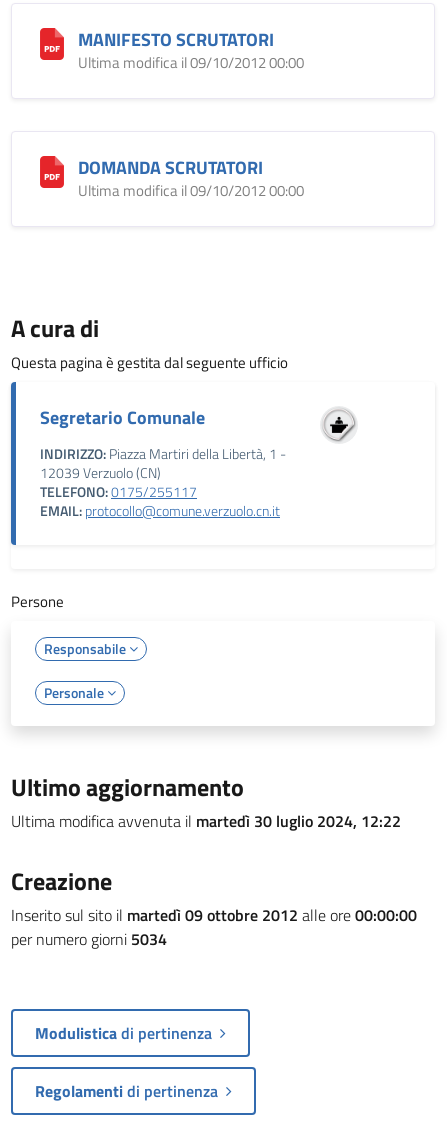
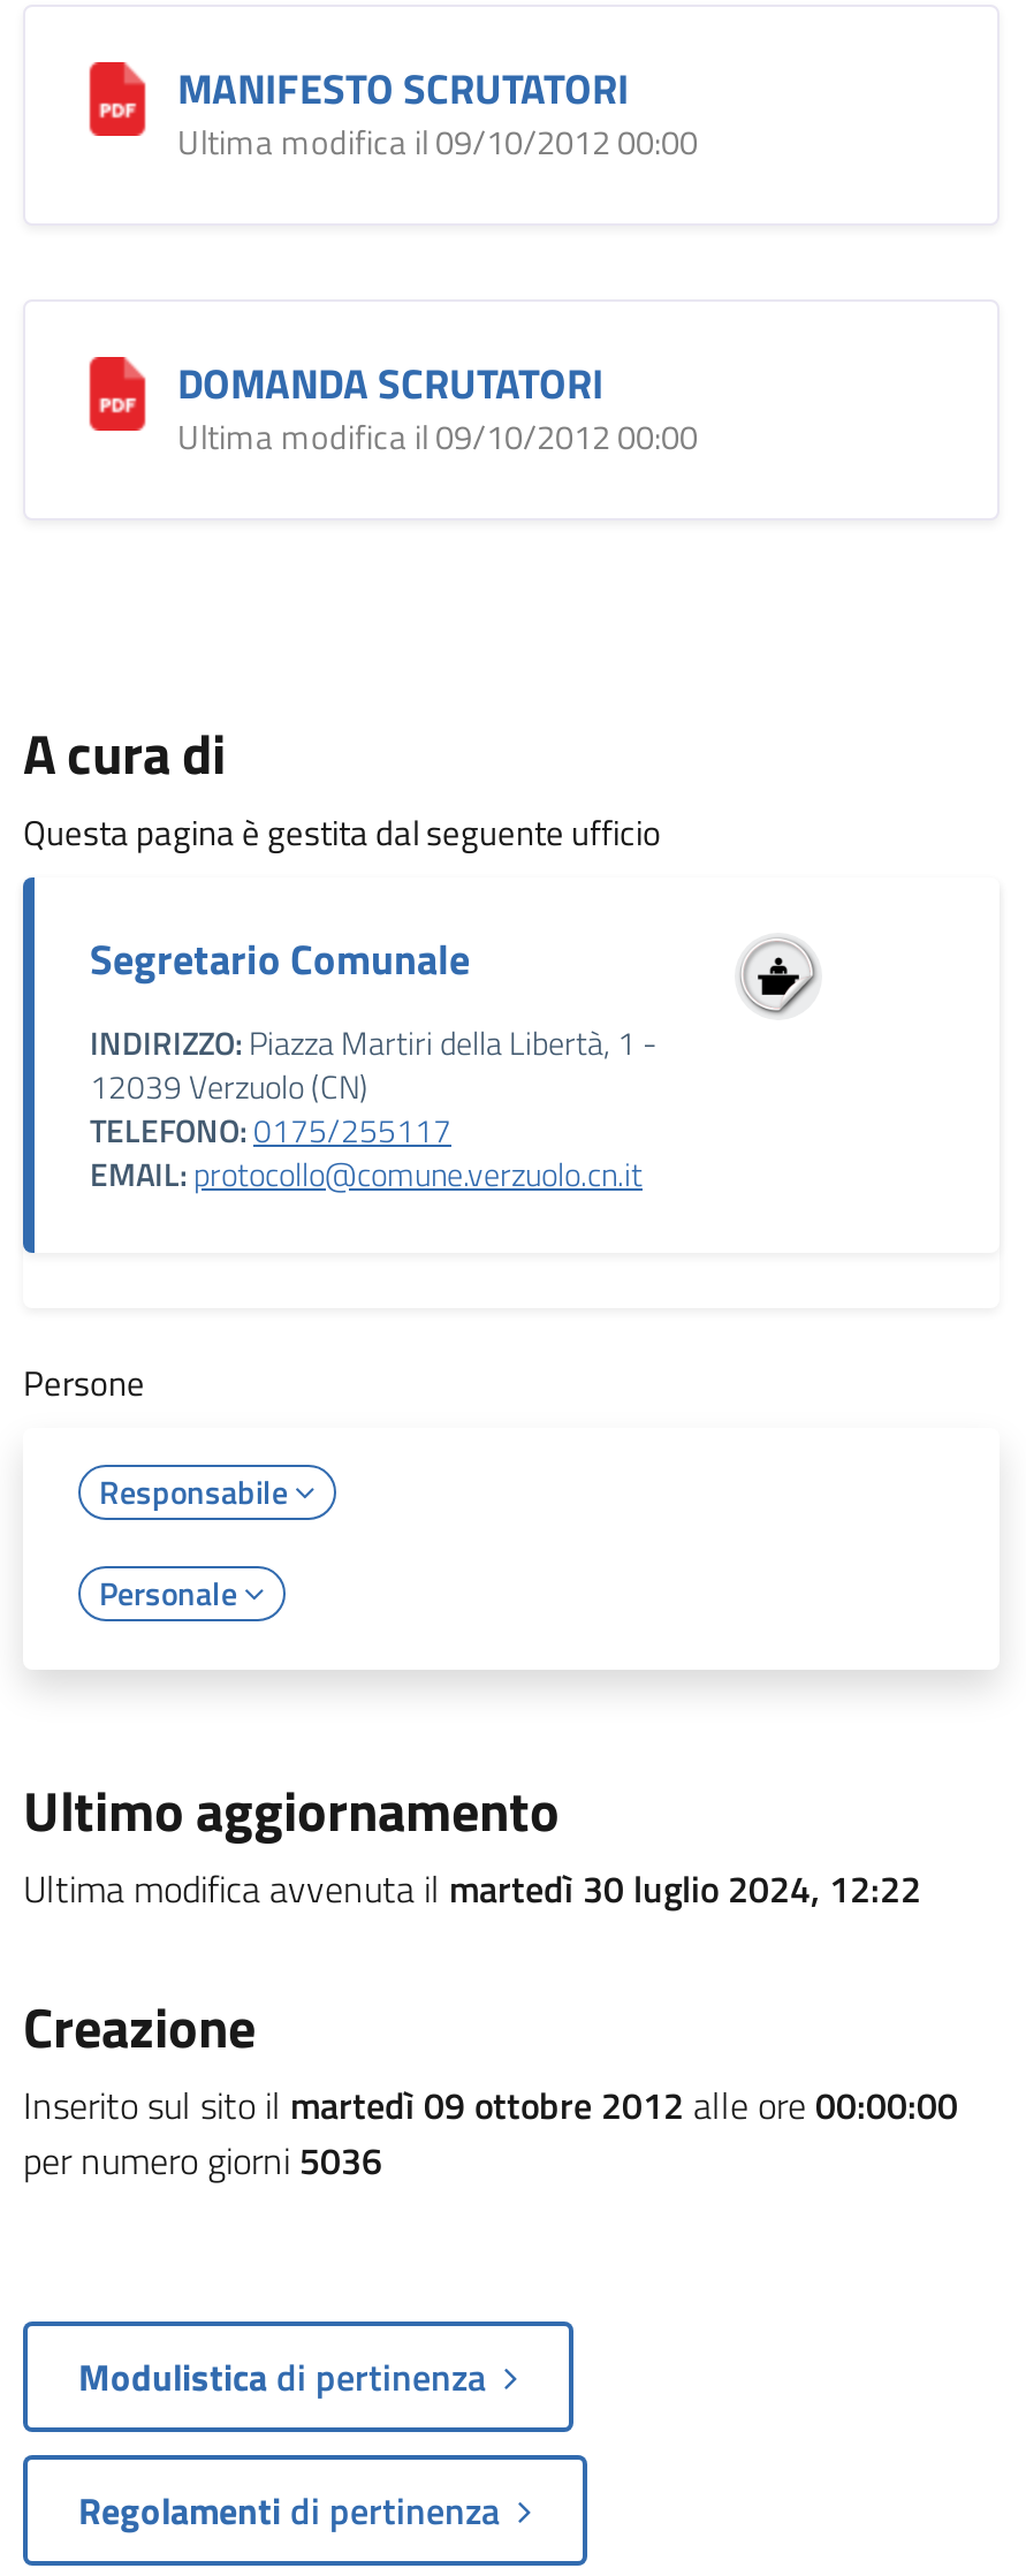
- per numero giorni 5034
+ per numero giorni 5036
